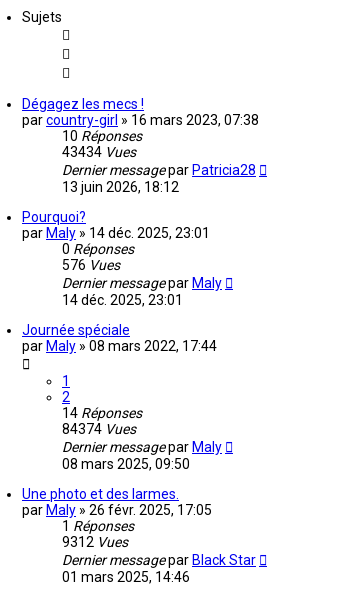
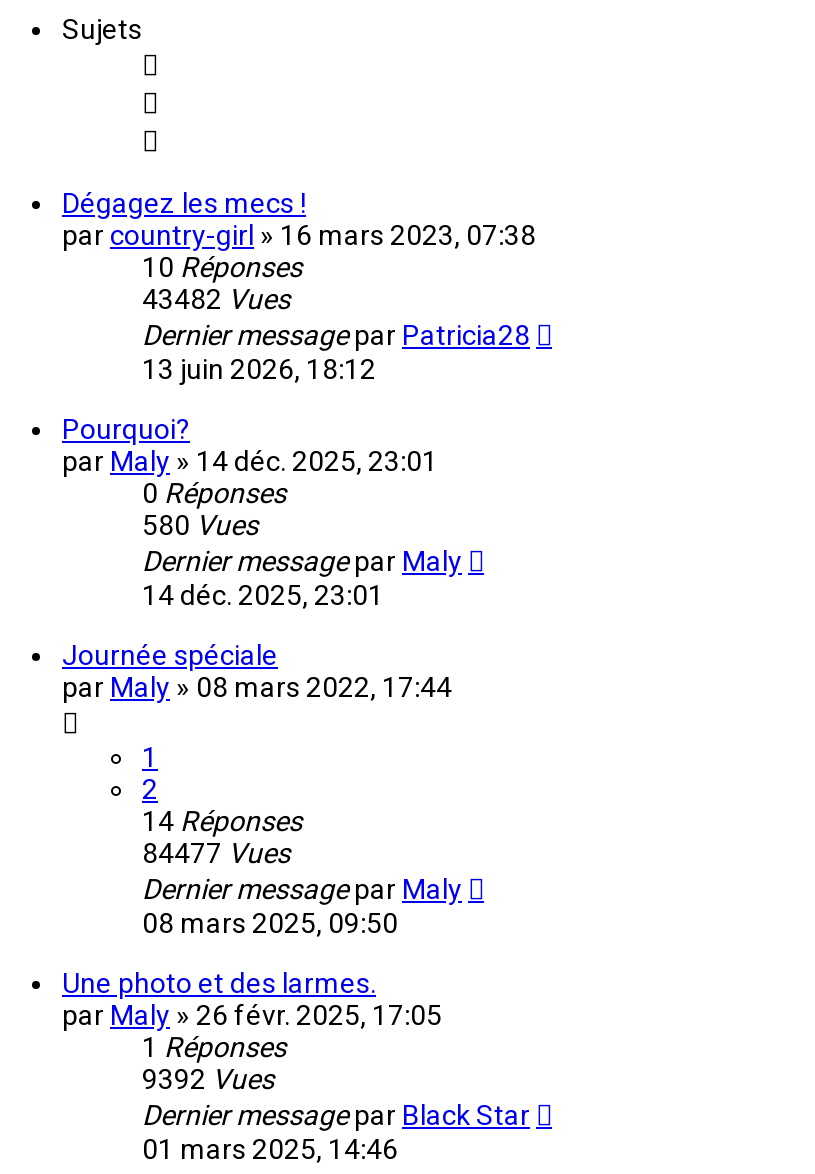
- 43434 Vues
+ 43482 Vues

- 576 Vues
+ 580 Vues

- 84374 Vues
+ 84477 Vues

- 9312 Vues
+ 9392 Vues
